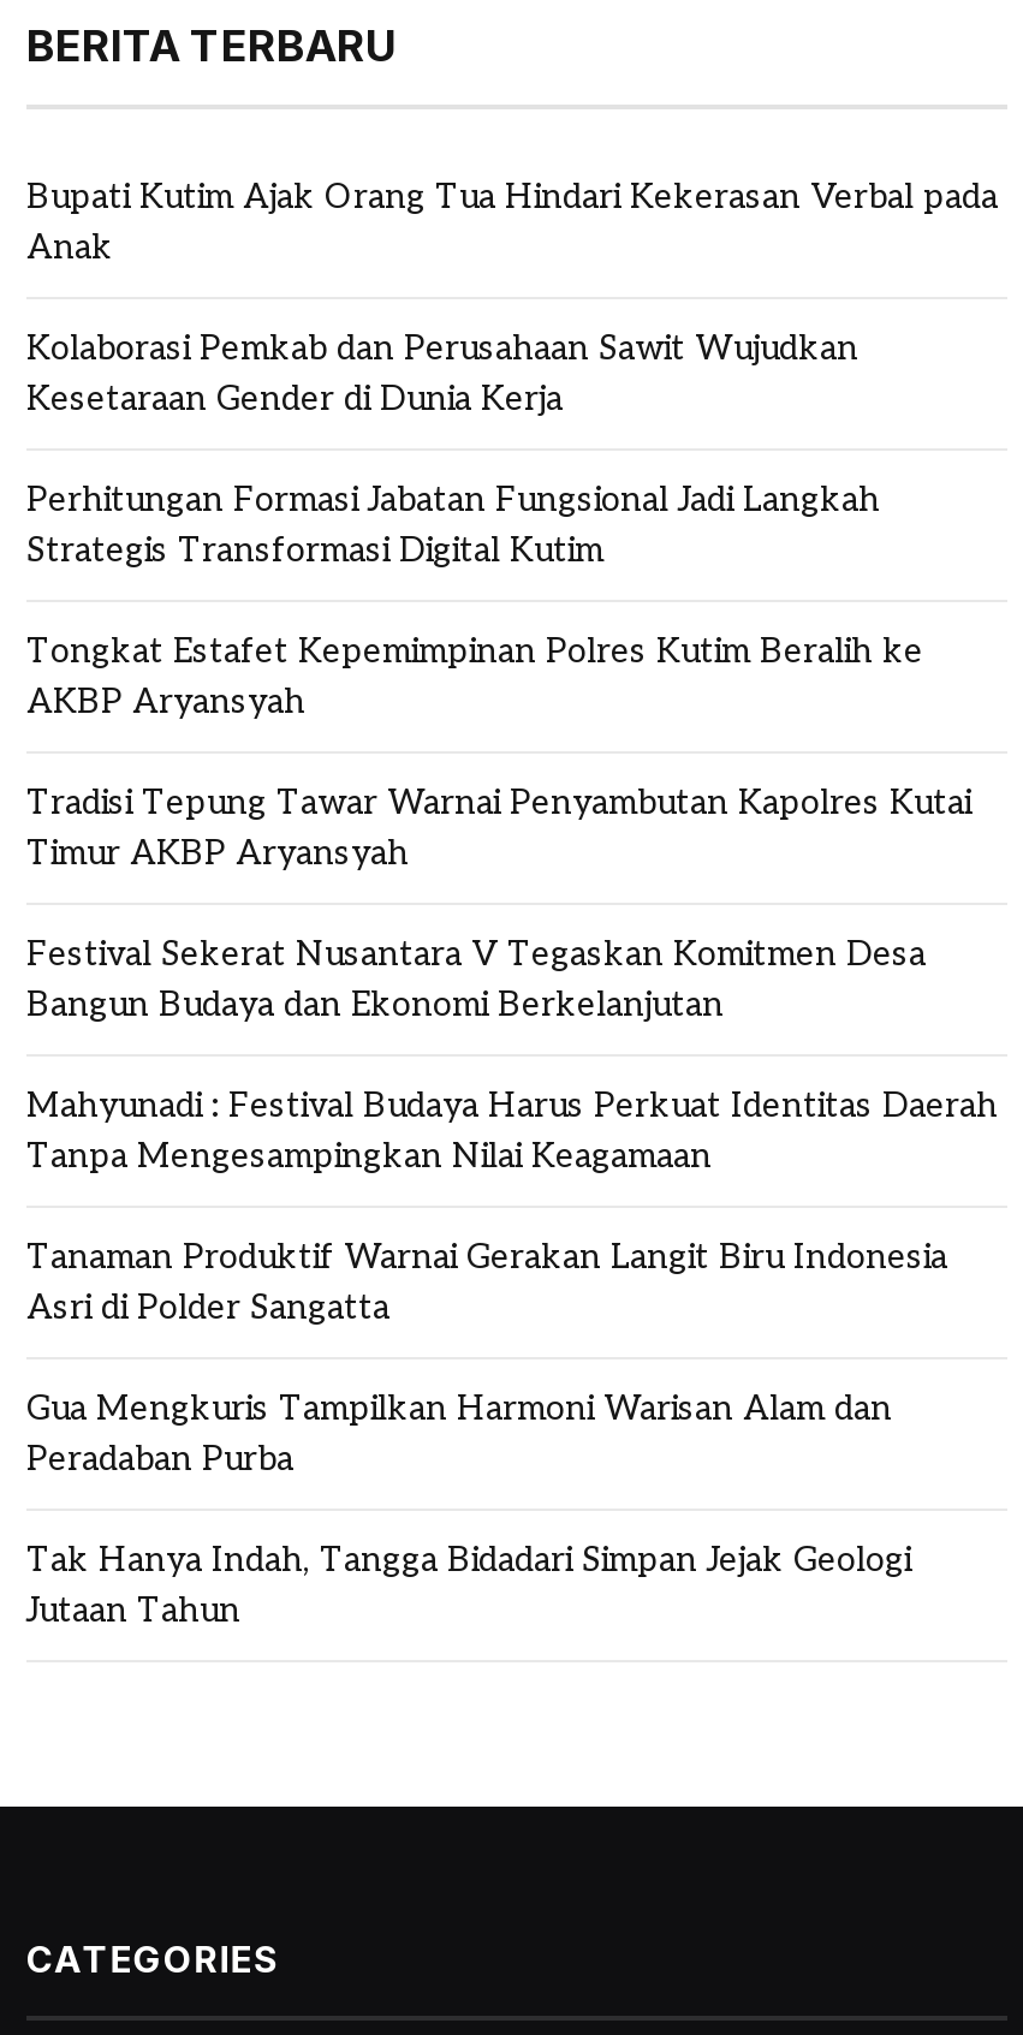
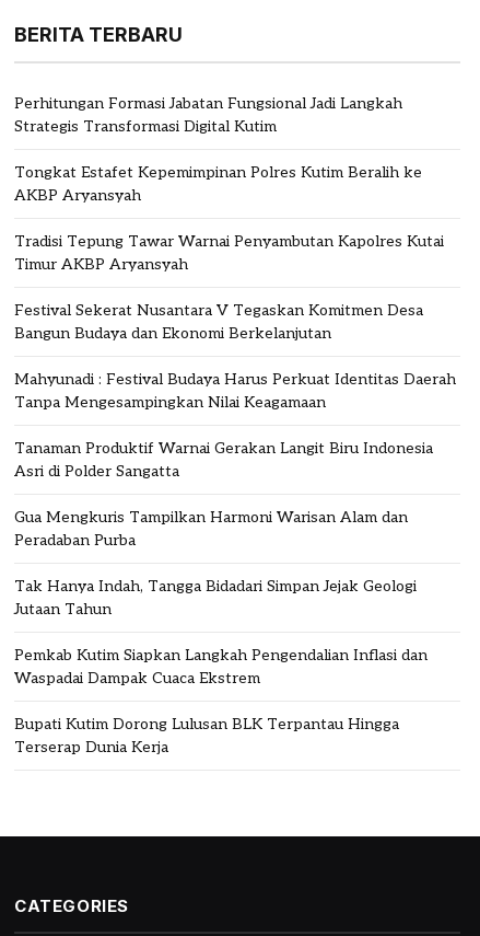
- Bupati Kutim Ajak Orang Tua Hindari Kekerasan Verbal pada
- Anak
- Kolaborasi Pemkab dan Perusahaan Sawit Wujudkan
- Kesetaraan Gender di Dunia Kerja

moved up: Perhitungan Formasi Jabatan Fungsional Jadi Langkah | Strategis Transformasi Digital Kutim | Tongkat Estafet Kepemimpinan Polres Kutim Beralih ke | ... | Tak Hanya Indah, Tangga Bidadari Simpan Jejak Geologi | Jutaan Tahun

+ Pemkab Kutim Siapkan Langkah Pengendalian Inflasi dan
+ Waspadai Dampak Cuaca Ekstrem
+ Bupati Kutim Dorong Lulusan BLK Terpantau Hingga
+ Terserap Dunia Kerja
